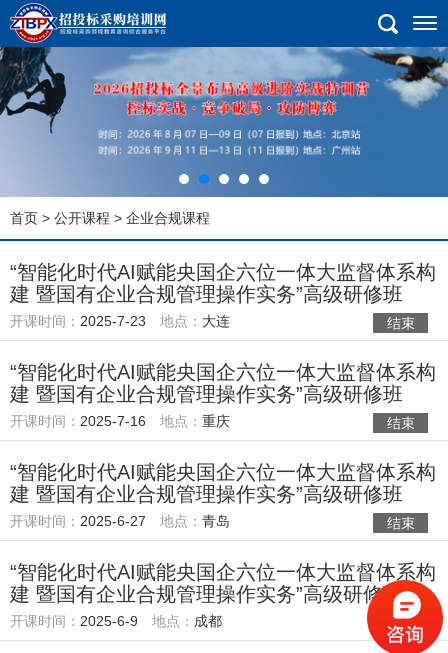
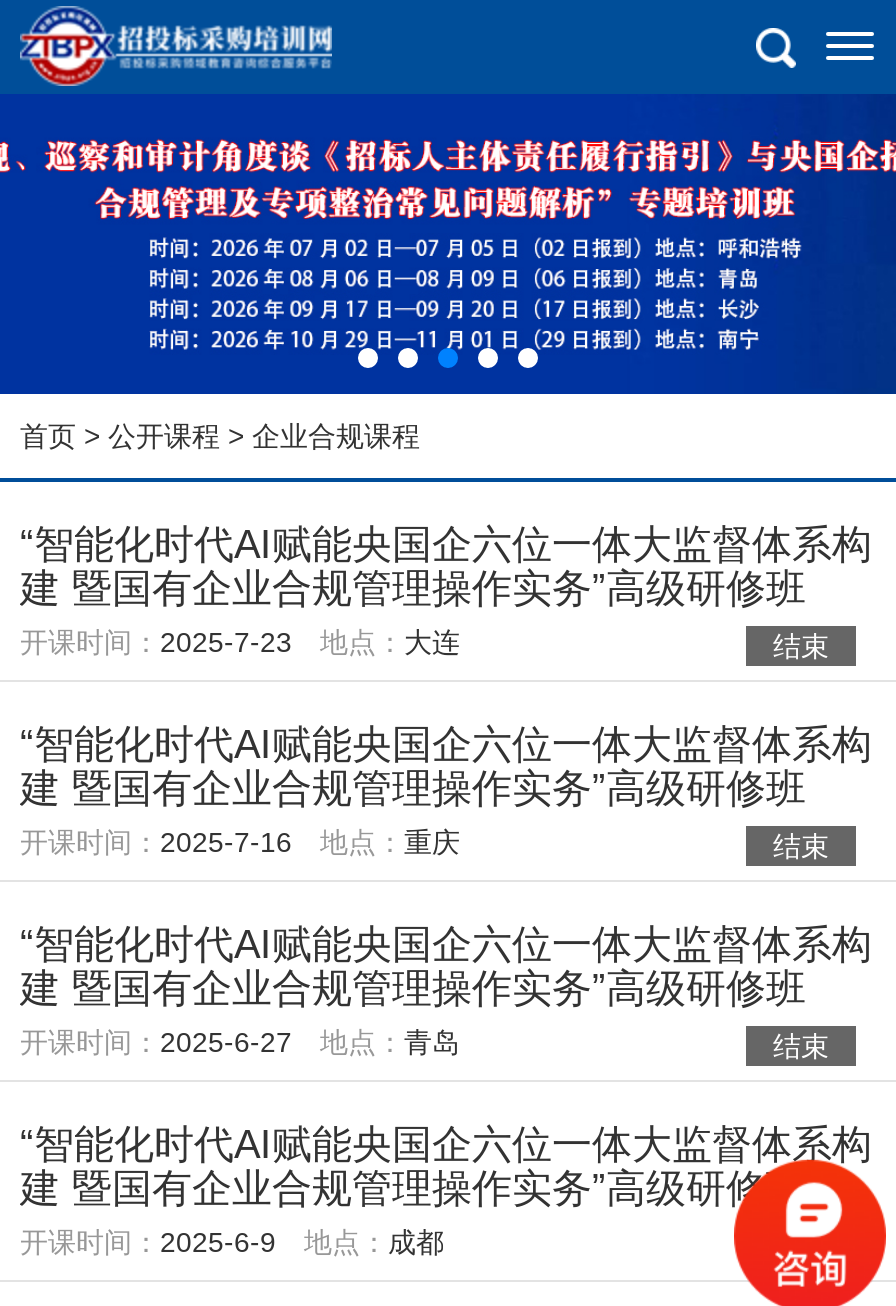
- [image]
+ [image]
